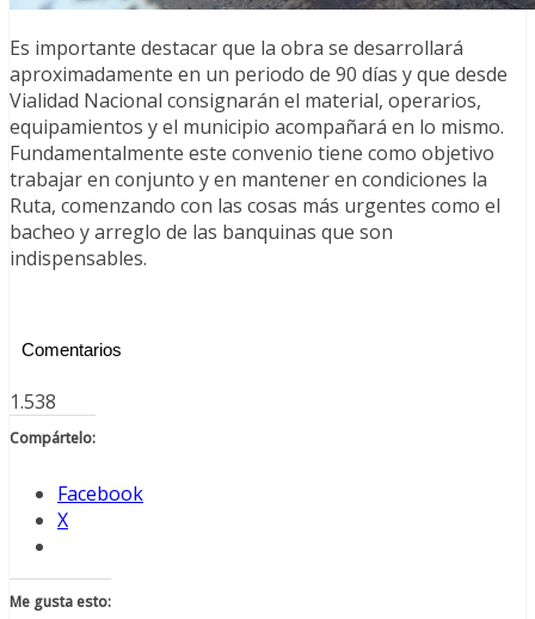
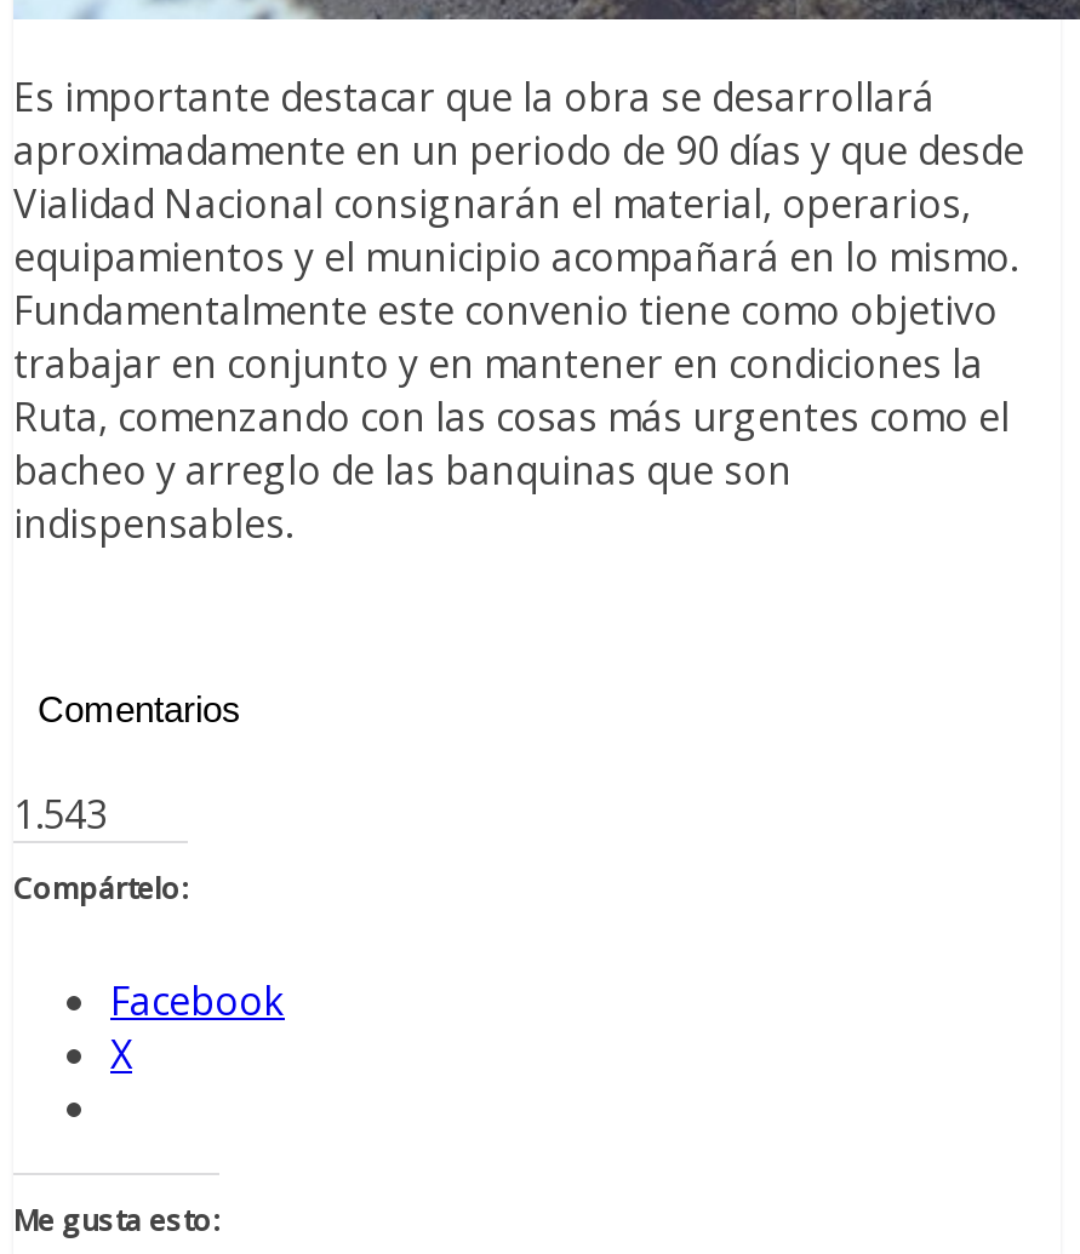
- 1.538
+ 1.543
